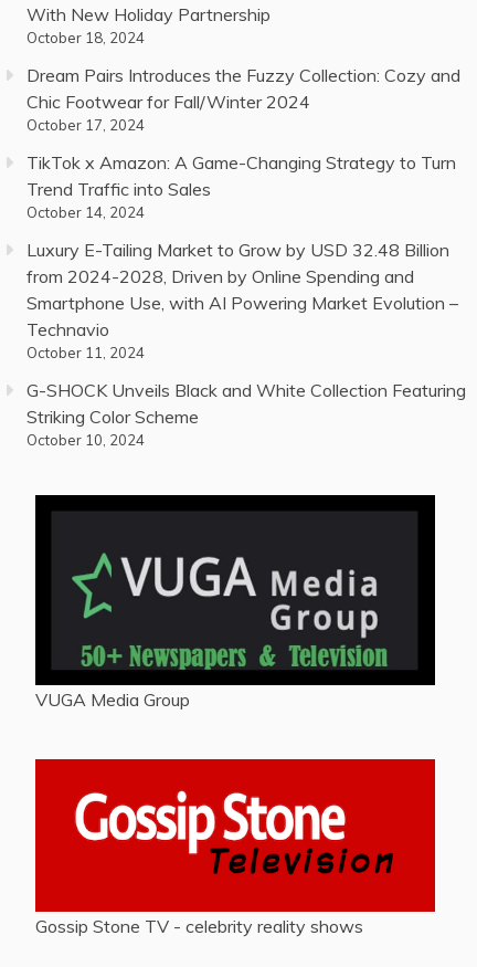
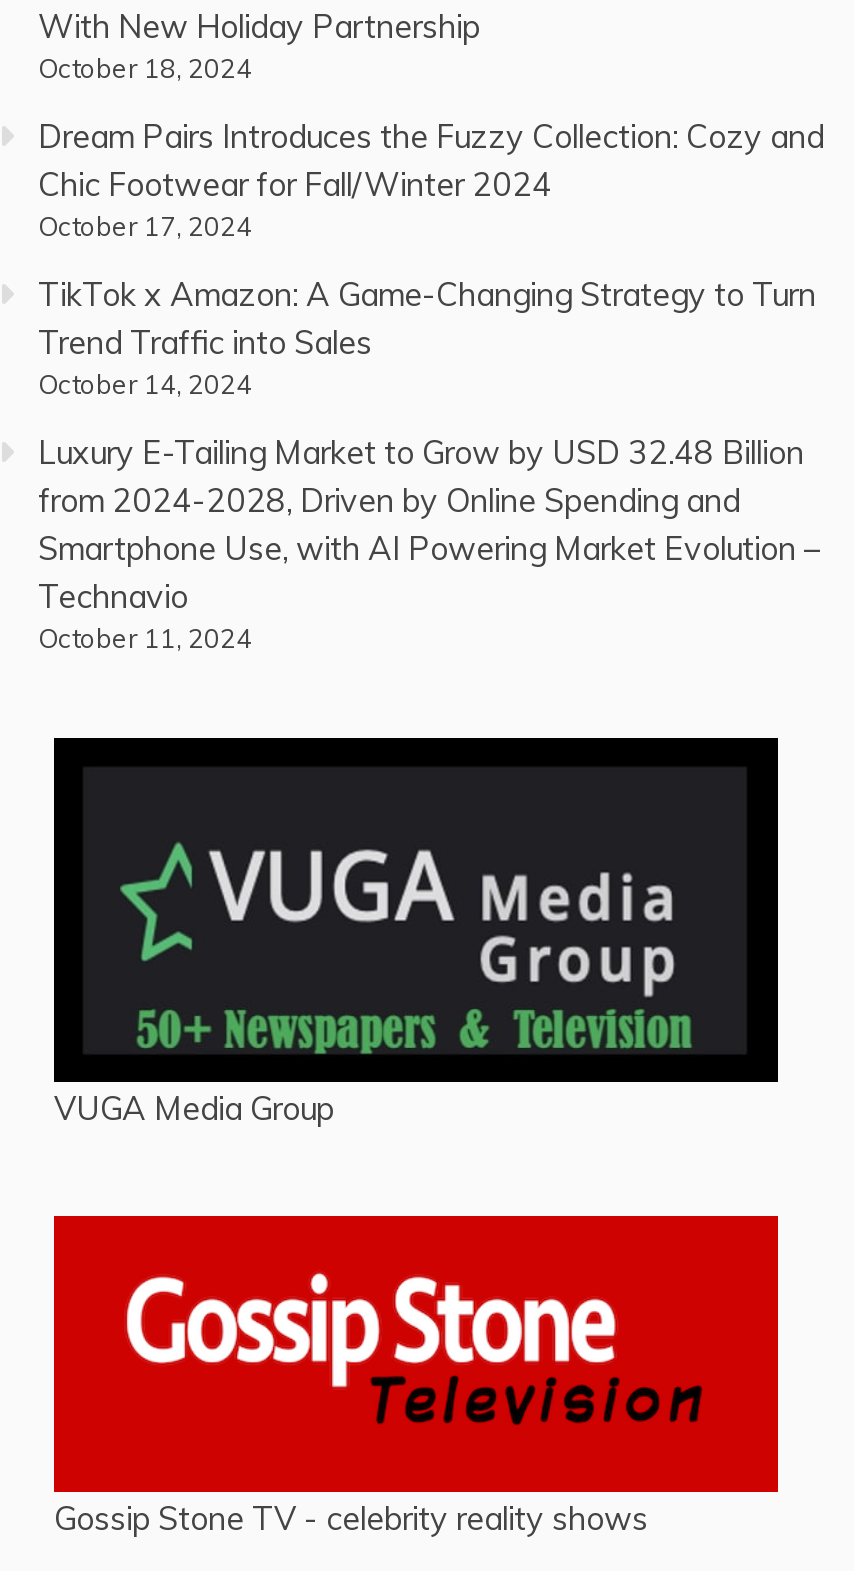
- G-SHOCK Unveils Black and White Collection Featuring
- Striking Color Scheme
- October 10, 2024
